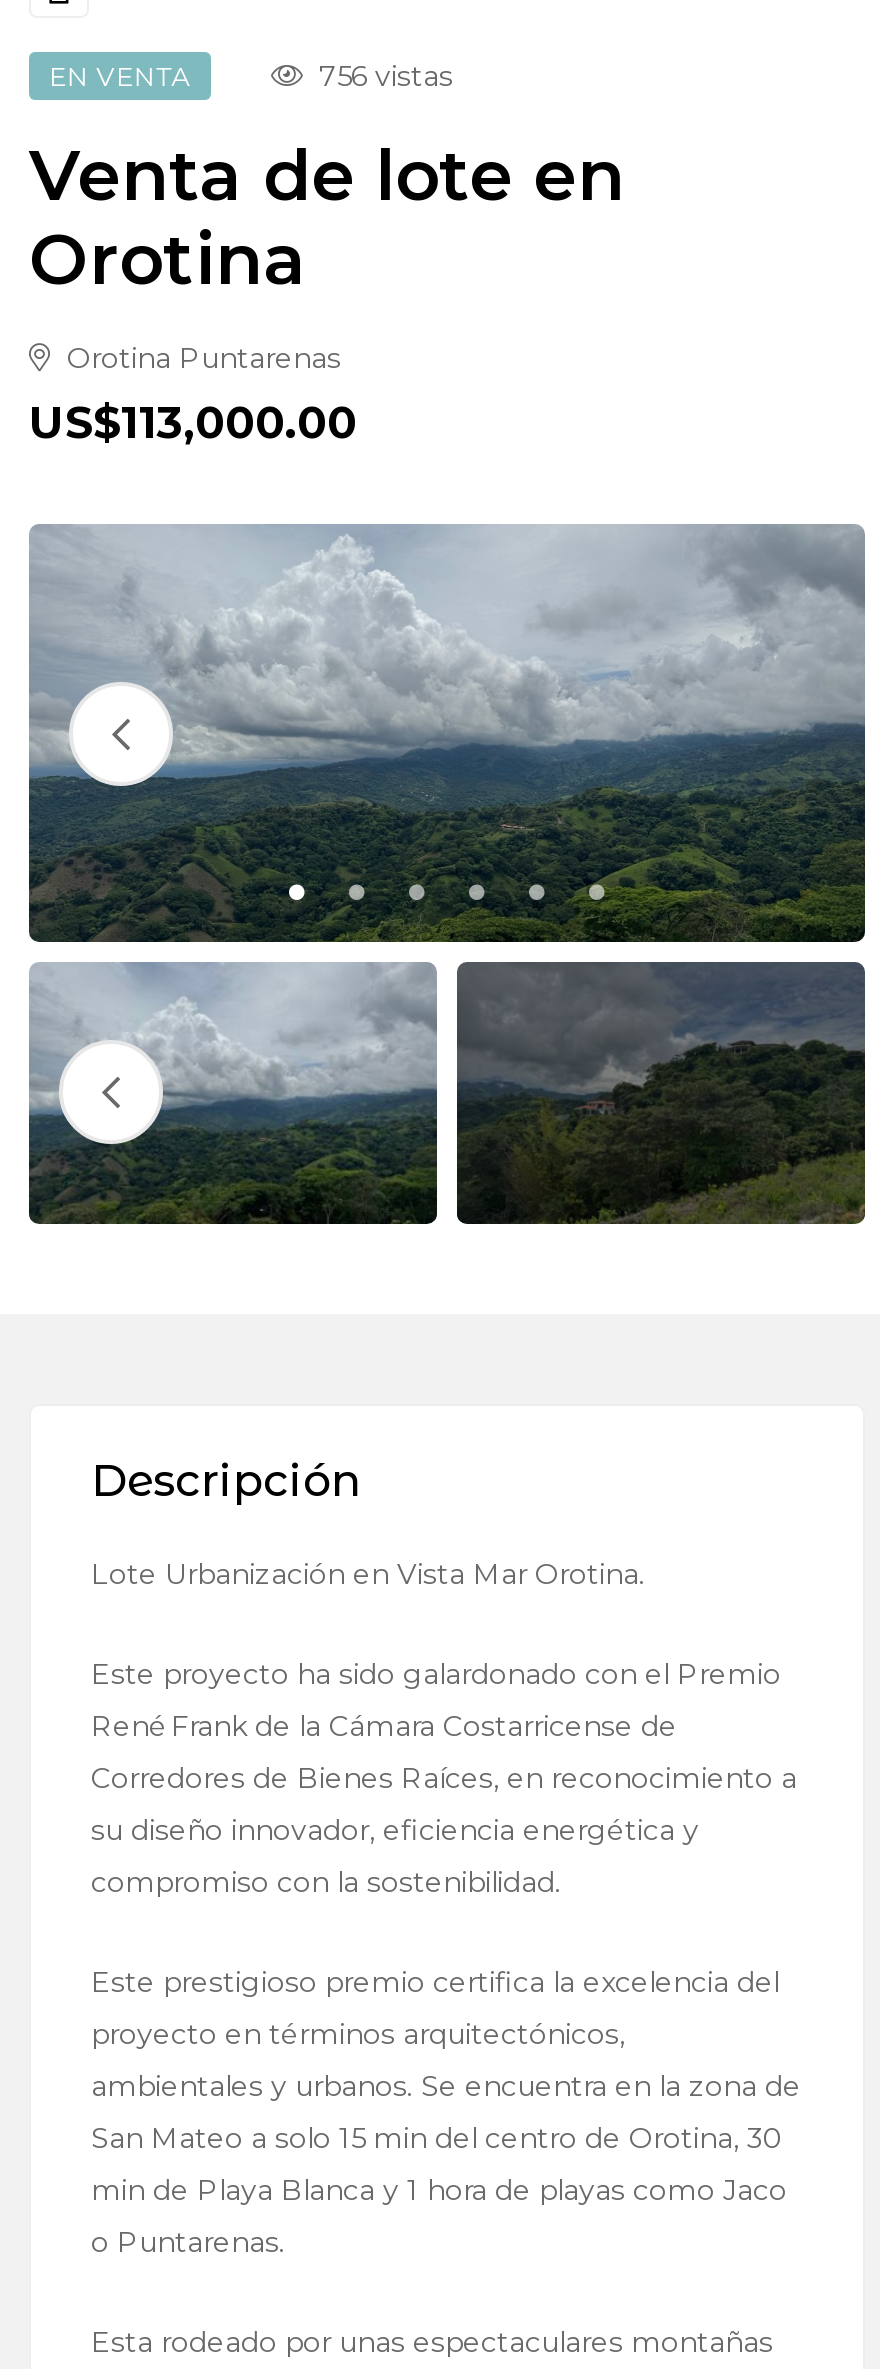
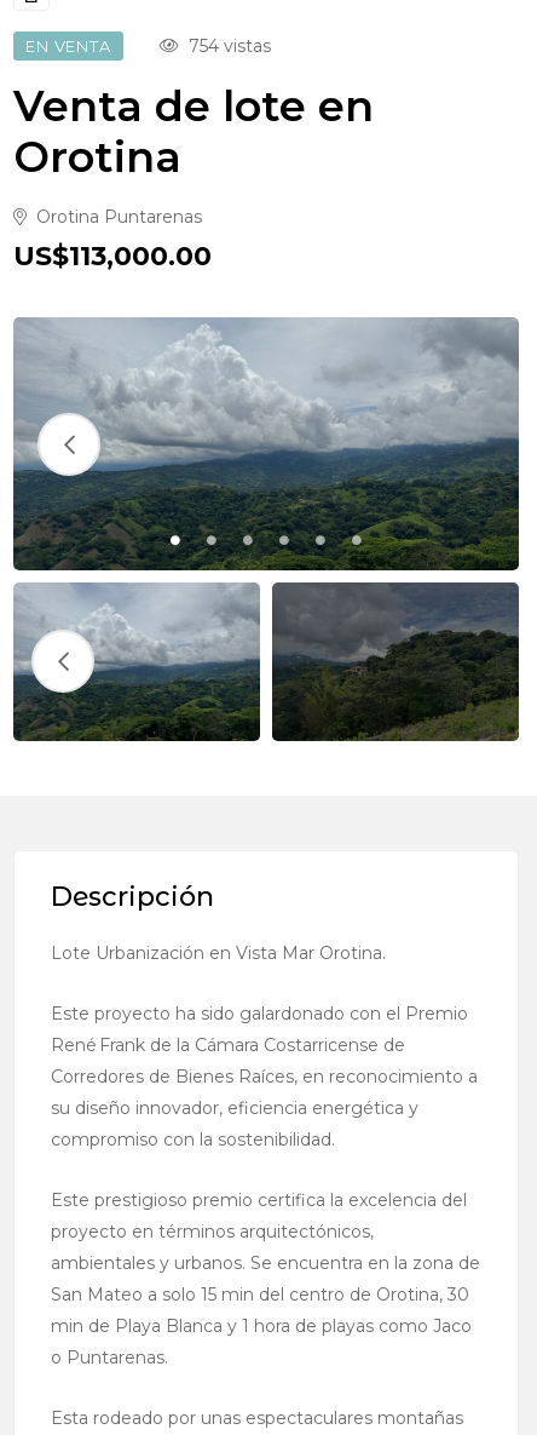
- 756 vistas
+ 754 vistas
